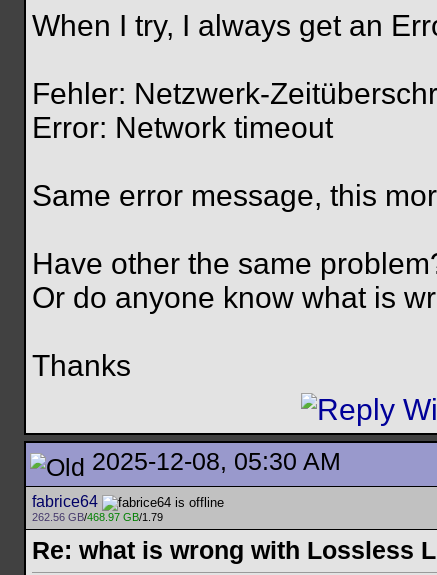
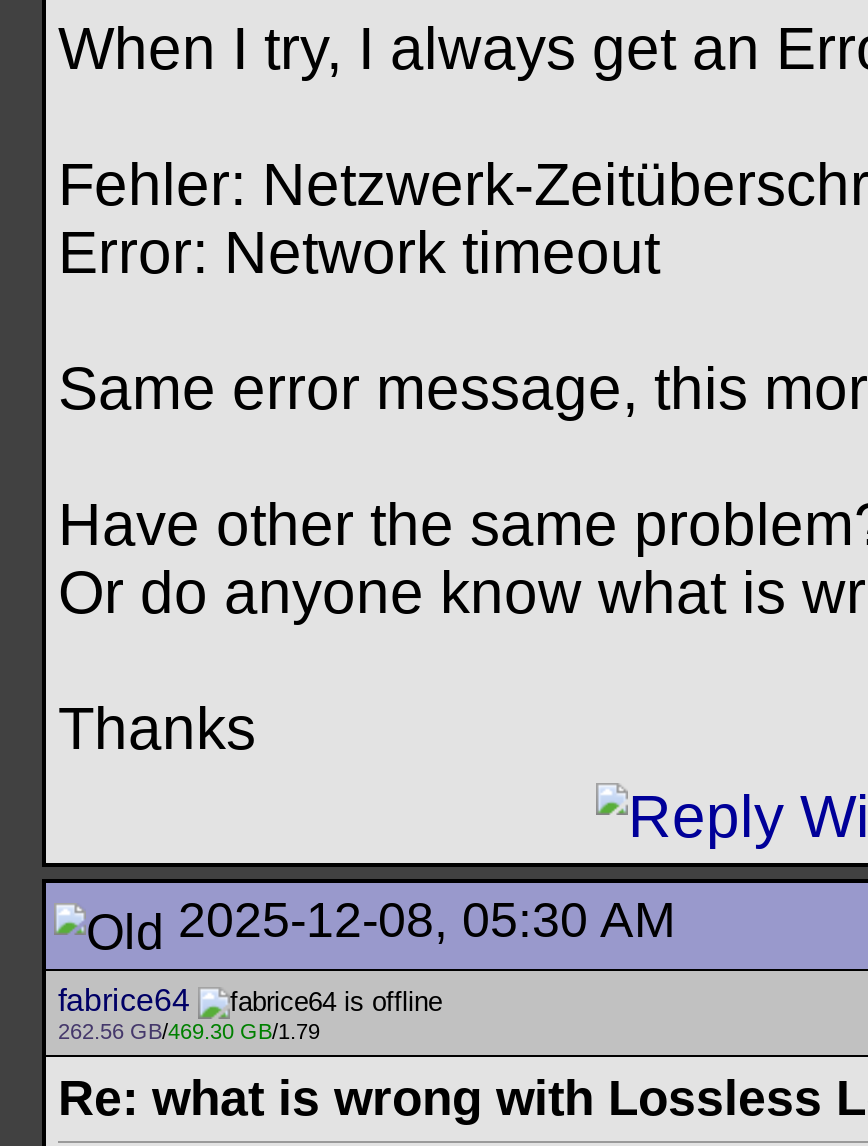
- 262.56 GB/468.97 GB/1.79
+ 262.56 GB/469.30 GB/1.79
